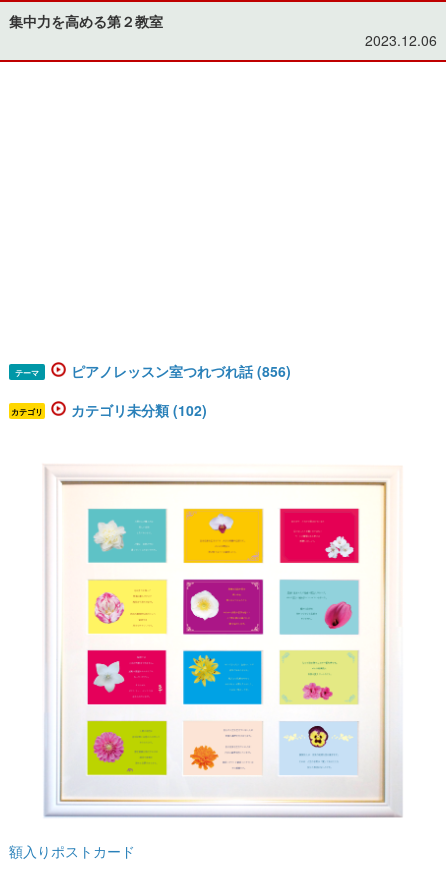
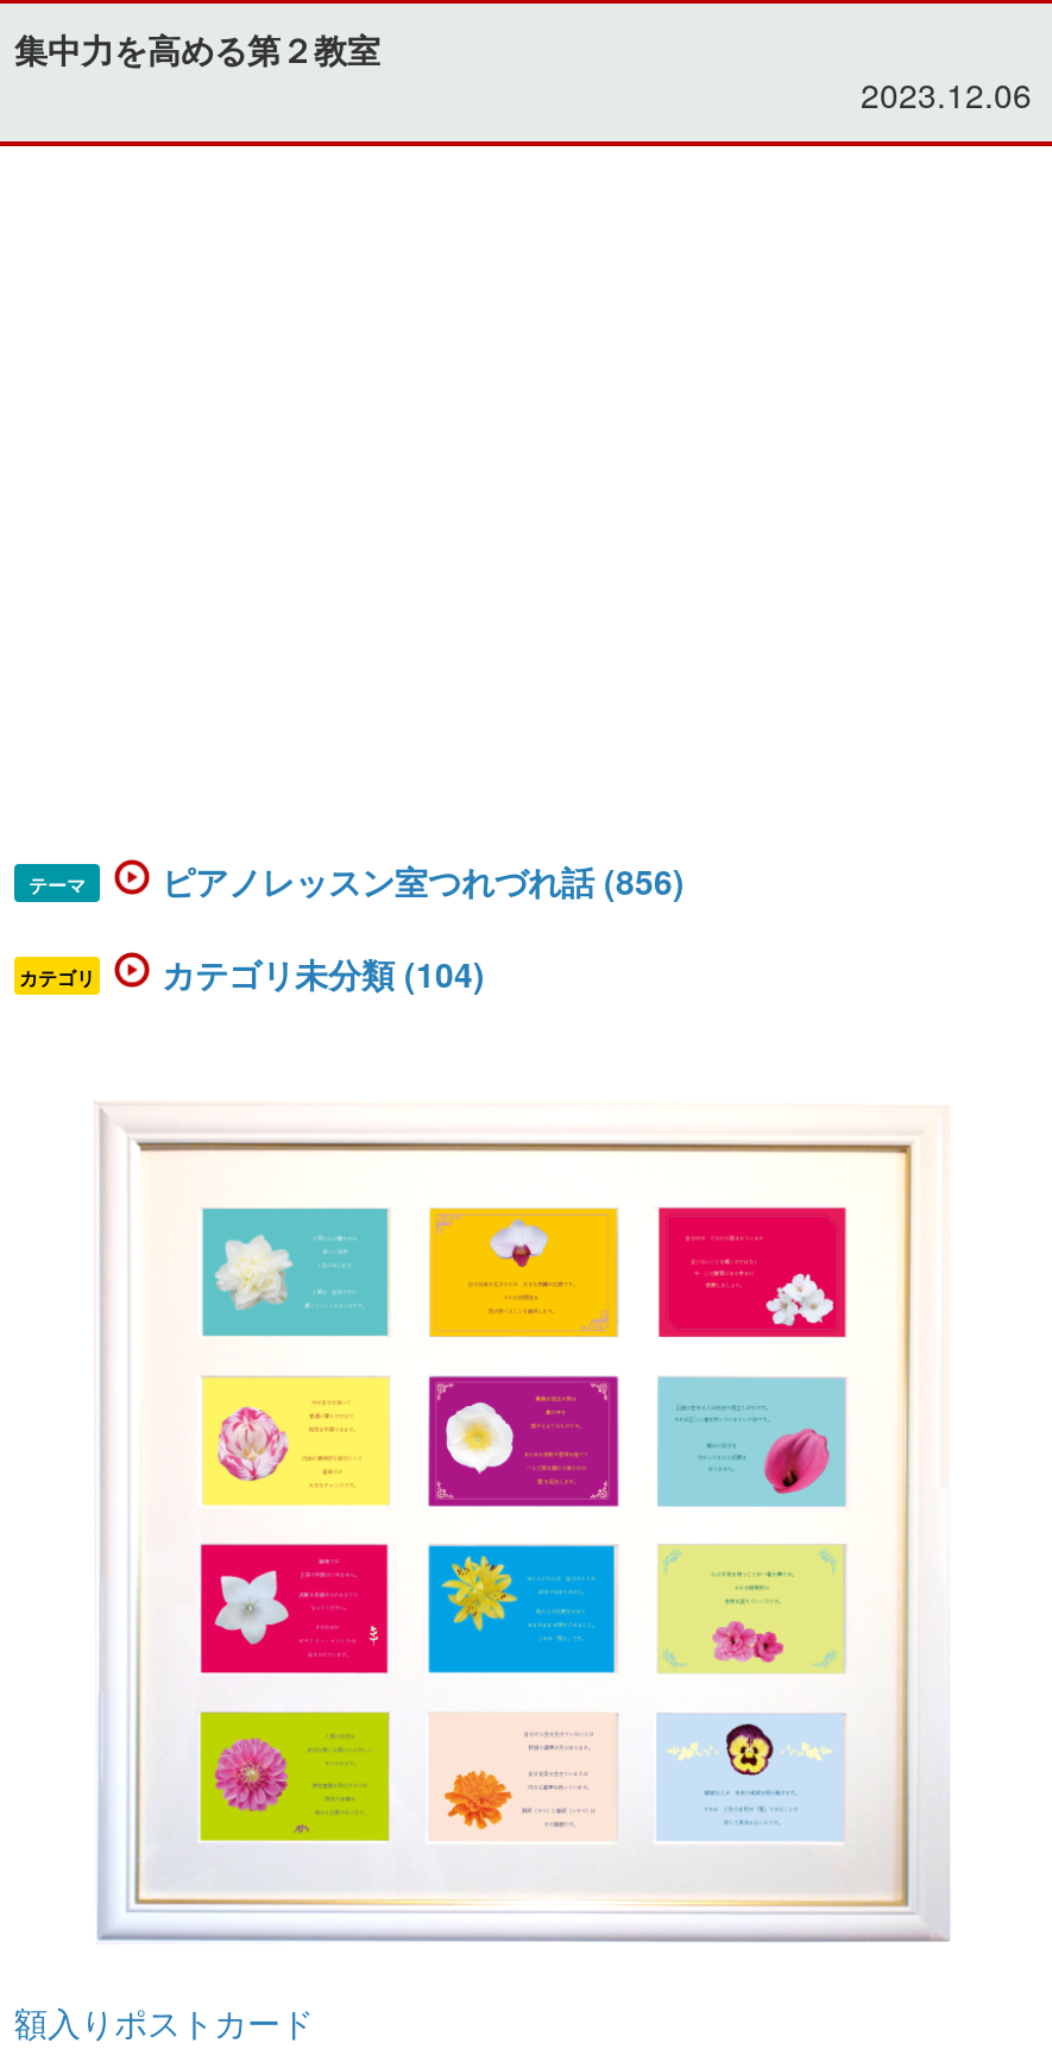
- カテゴリ未分類 (102)
+ カテゴリ未分類 (104)
